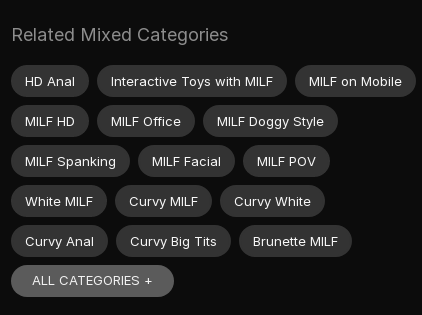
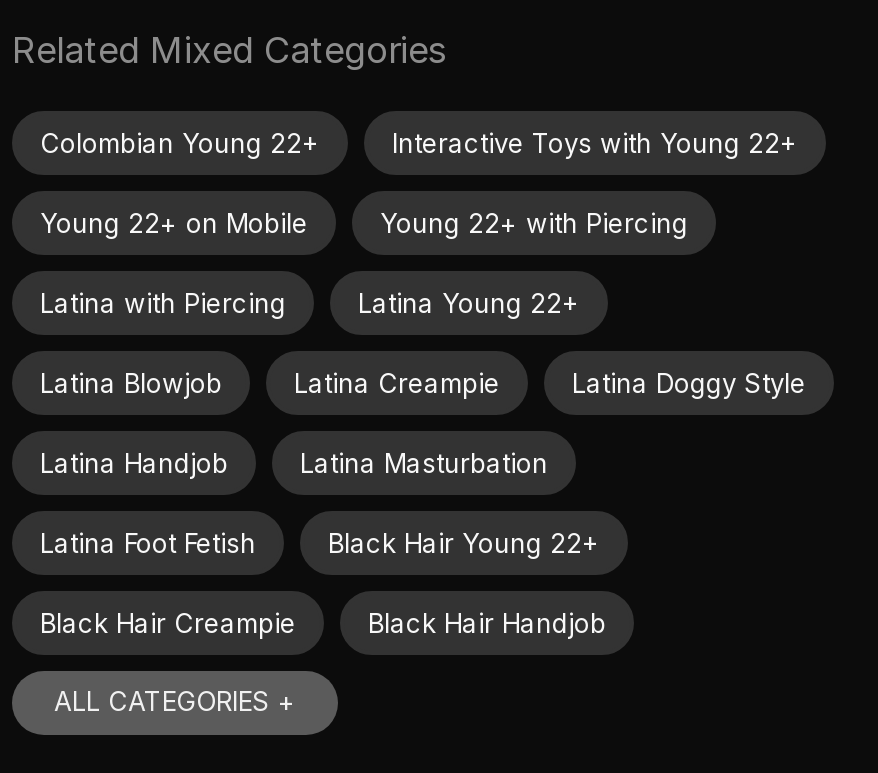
- HD Anal
- Interactive Toys with MILF
- MILF on Mobile
- MILF HD
- MILF Office
- MILF Doggy Style
- MILF Spanking
- MILF Facial
- MILF POV
- White MILF
- Curvy MILF
- Curvy White
- Curvy Anal
- Curvy Big Tits
- Brunette MILF
+ Colombian Young 22+
+ Interactive Toys with Young 22+
+ Young 22+ on Mobile
+ Young 22+ with Piercing
+ Latina with Piercing
+ Latina Young 22+
+ Latina Blowjob
+ Latina Creampie
+ Latina Doggy Style
+ Latina Handjob
+ Latina Masturbation
+ Latina Foot Fetish
+ Black Hair Young 22+
+ Black Hair Creampie
+ Black Hair Handjob
